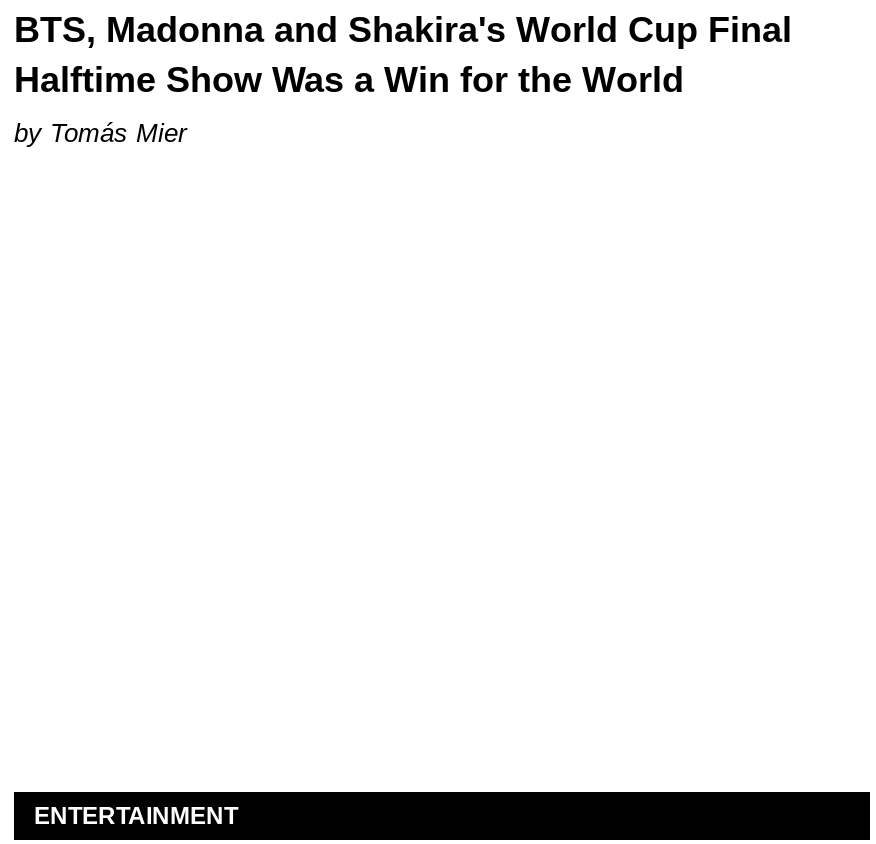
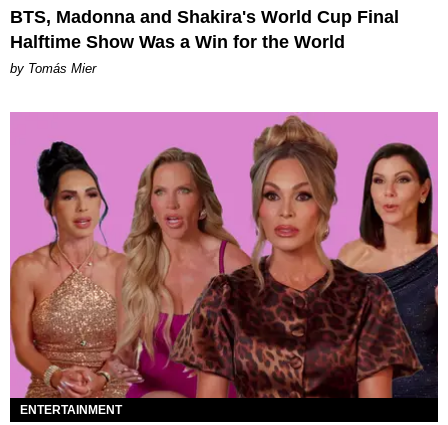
+ [image]
